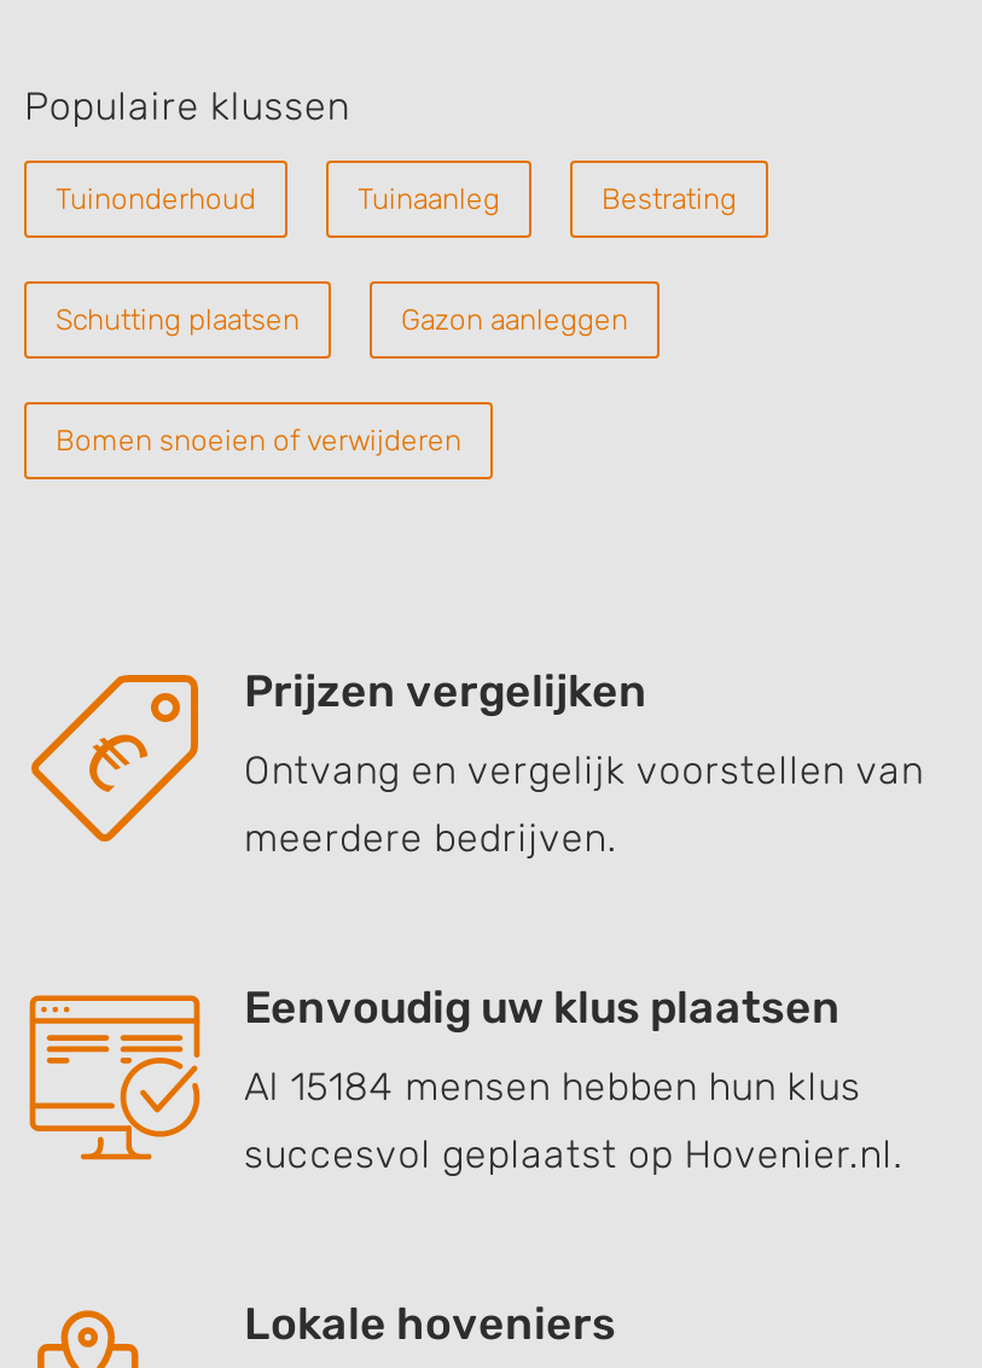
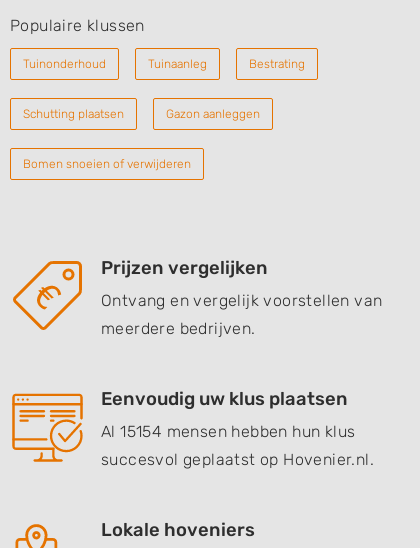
- Al 15184 mensen hebben hun klus
+ Al 15154 mensen hebben hun klus
